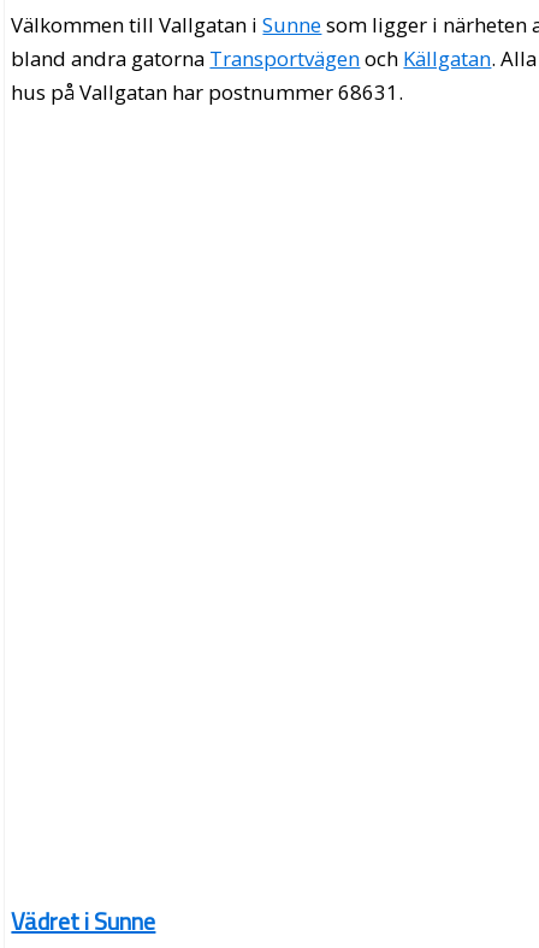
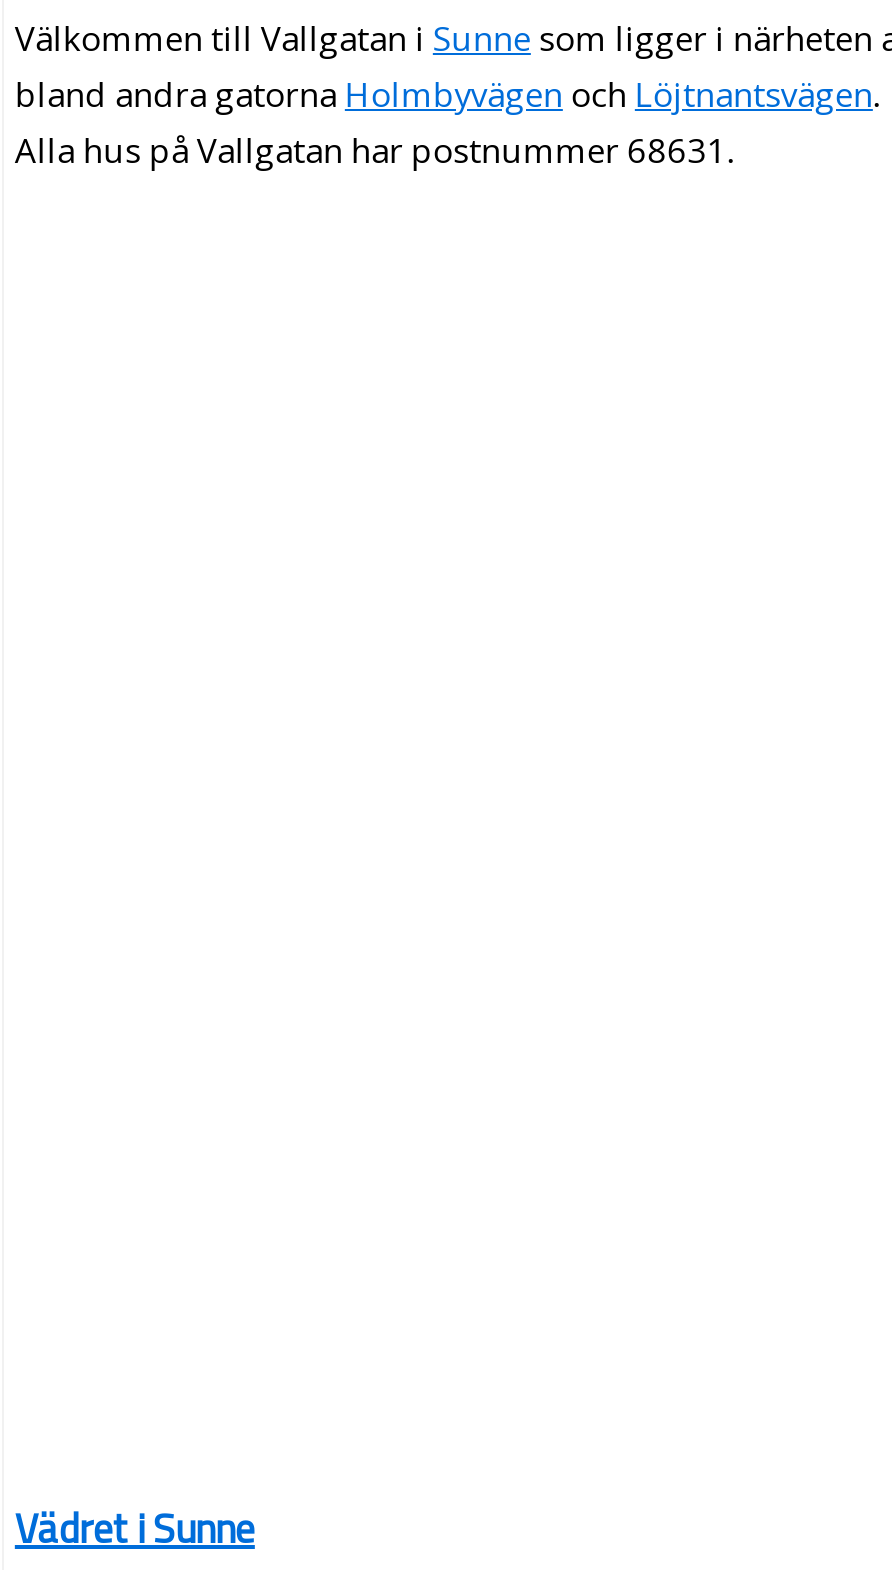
- bland andra gatorna Transportvägen och Källgatan. Alla
- hus på Vallgatan har postnummer 68631.
+ bland andra gatorna Holmbyvägen och Löjtnantsvägen.
+ Alla hus på Vallgatan har postnummer 68631.
